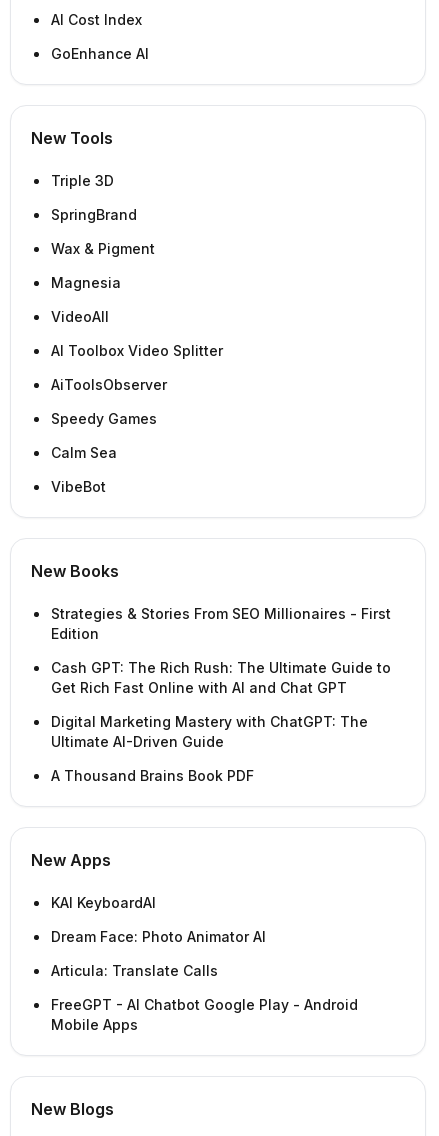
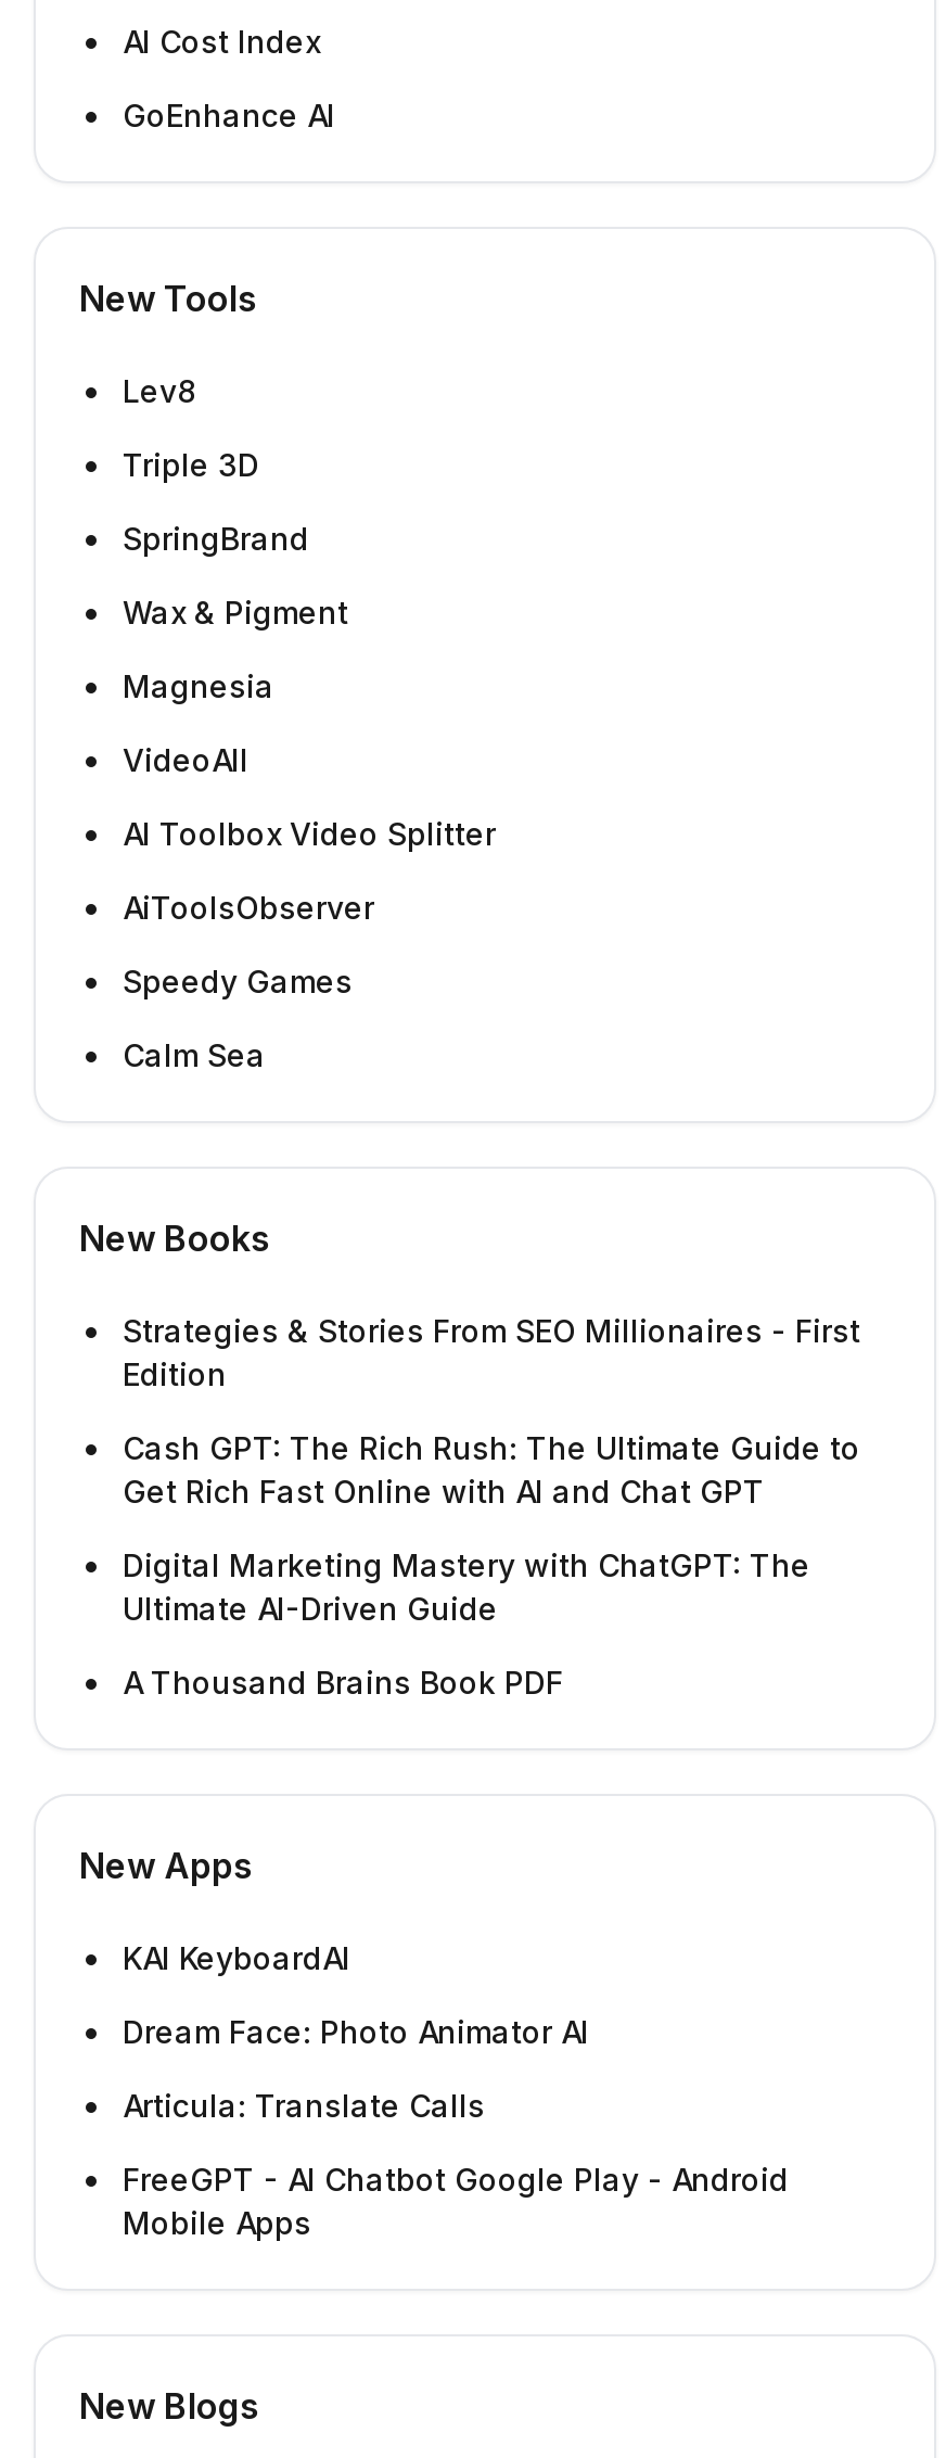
+ Lev8

moved down: Triple 3D | SpringBrand | Wax & Pigment | ... | Speedy Games | Calm Sea

- VibeBot
